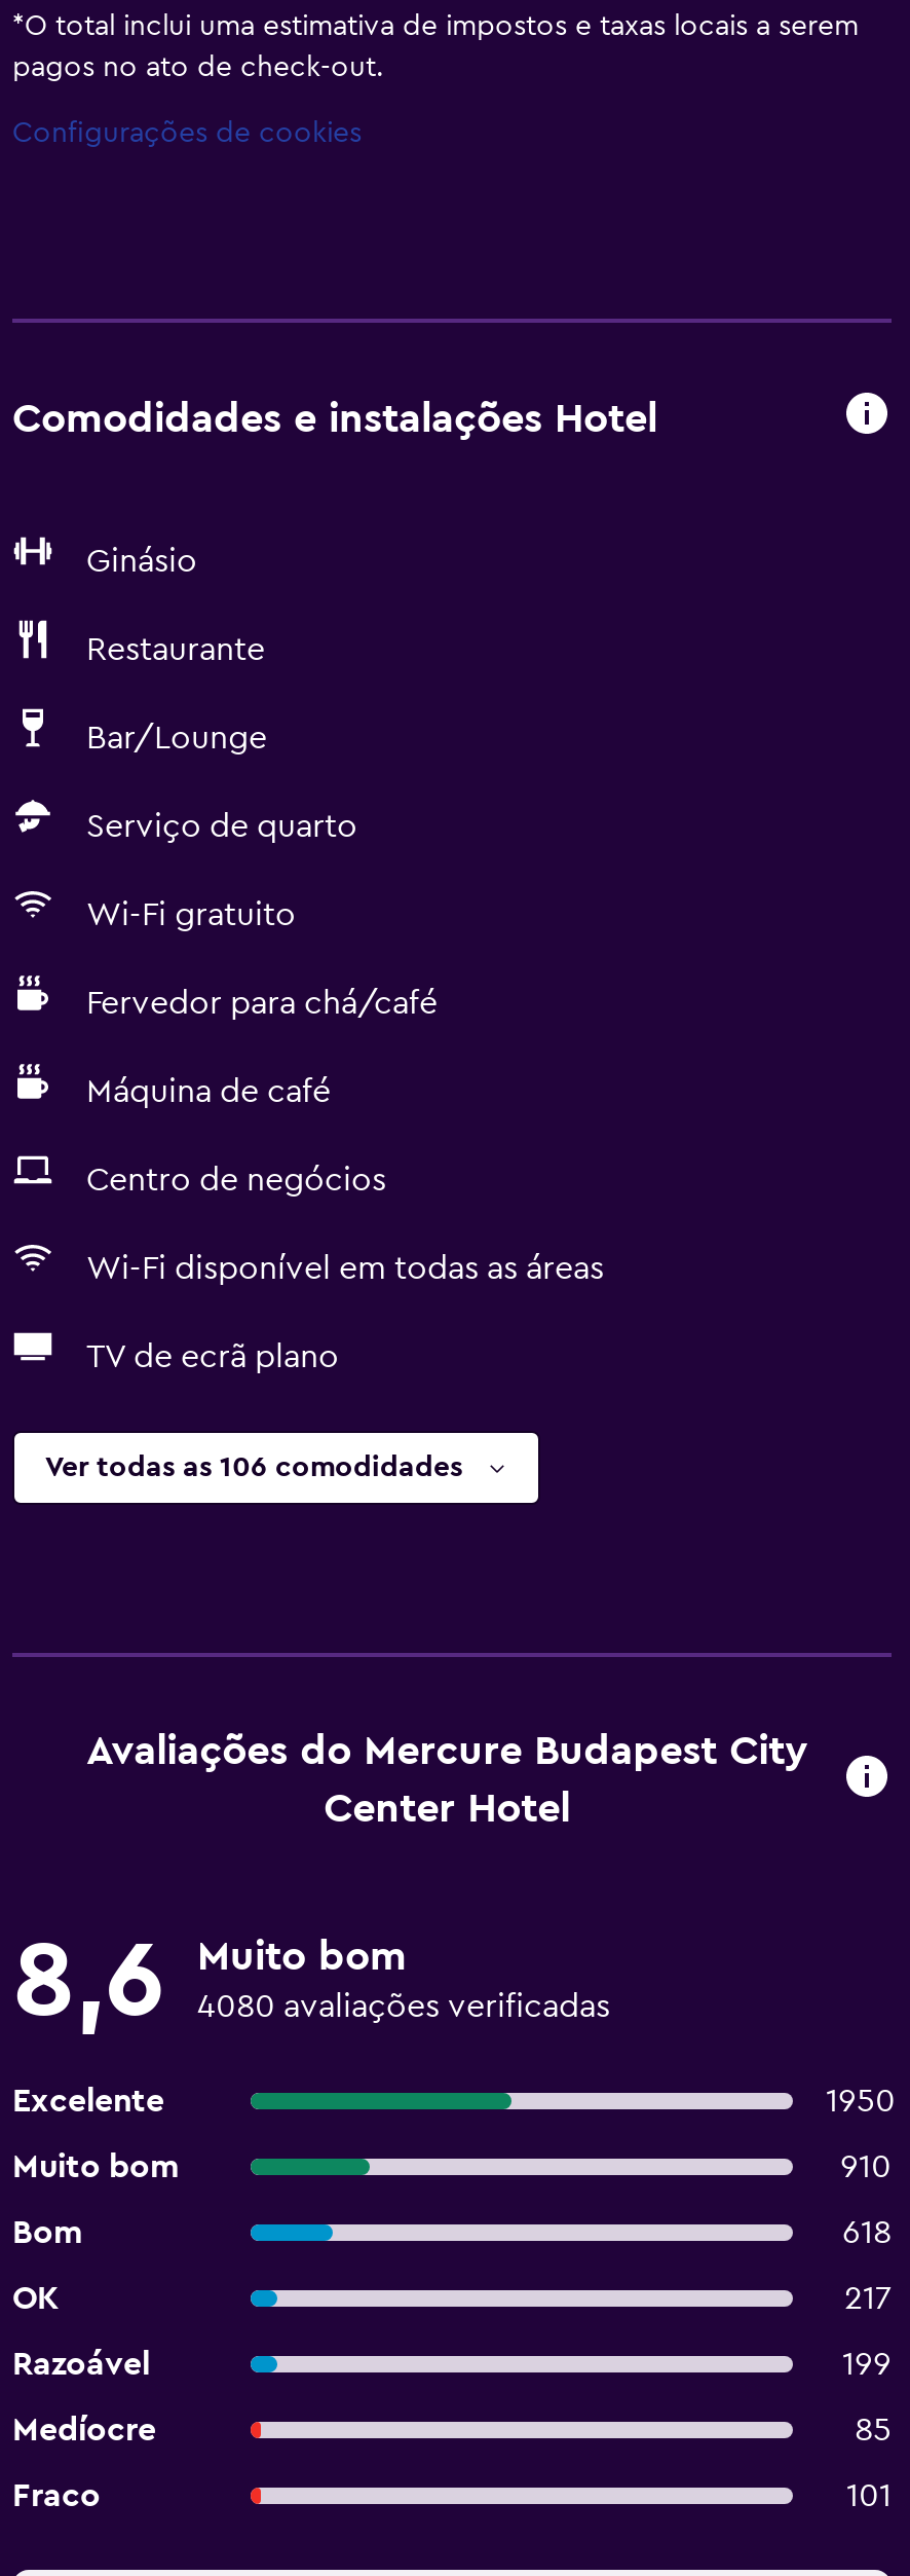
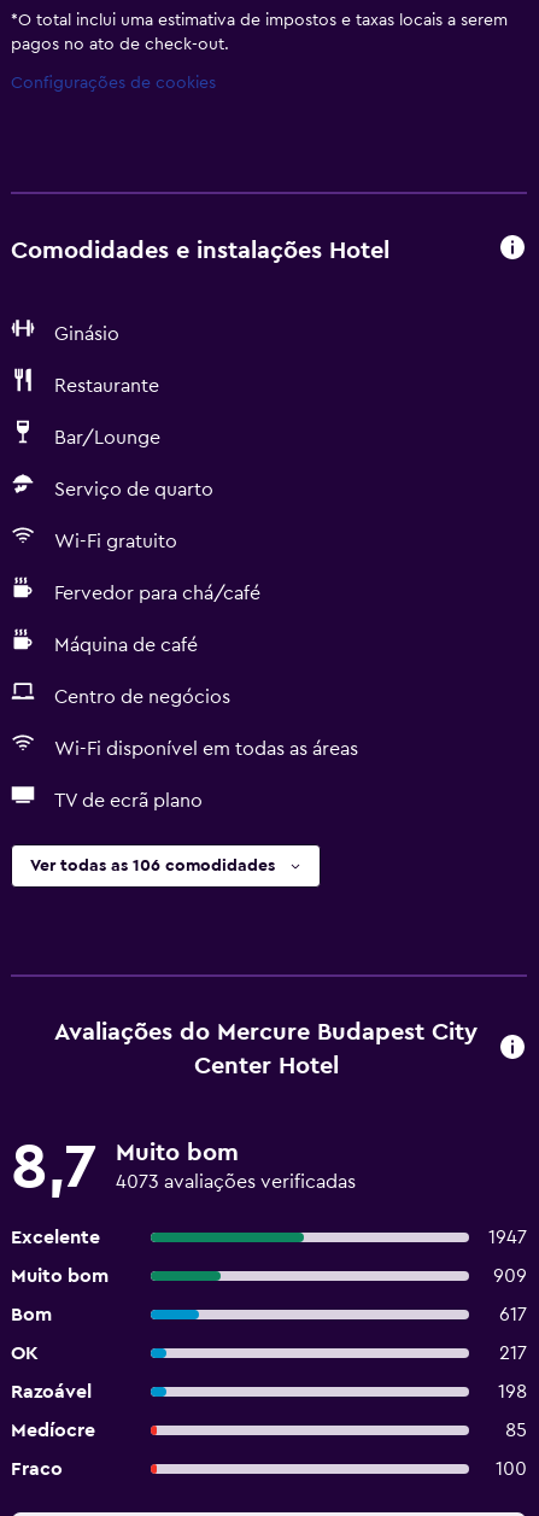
- 8,6
+ 8,7

- 4080 avaliações verificadas
+ 4073 avaliações verificadas

- 1950
+ 1947

- 910
+ 909

- 618
+ 617

- 199
+ 198

- 101
+ 100
